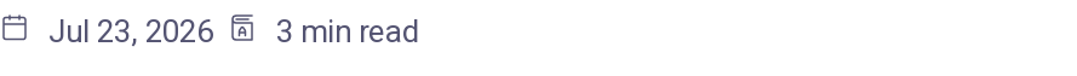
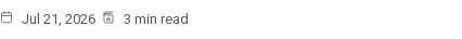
- Jul 23, 2026 3 min read
+ Jul 21, 2026 3 min read
